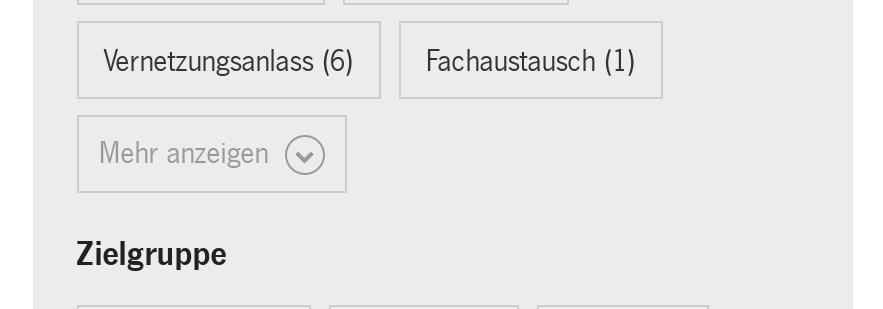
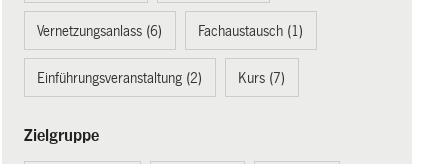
- Mehr anzeigen
+ Einführungsveranstaltung (2)
+ Kurs (7)
